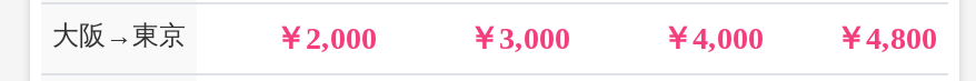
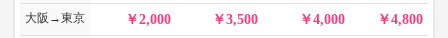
- 3,000
+ 3,500
